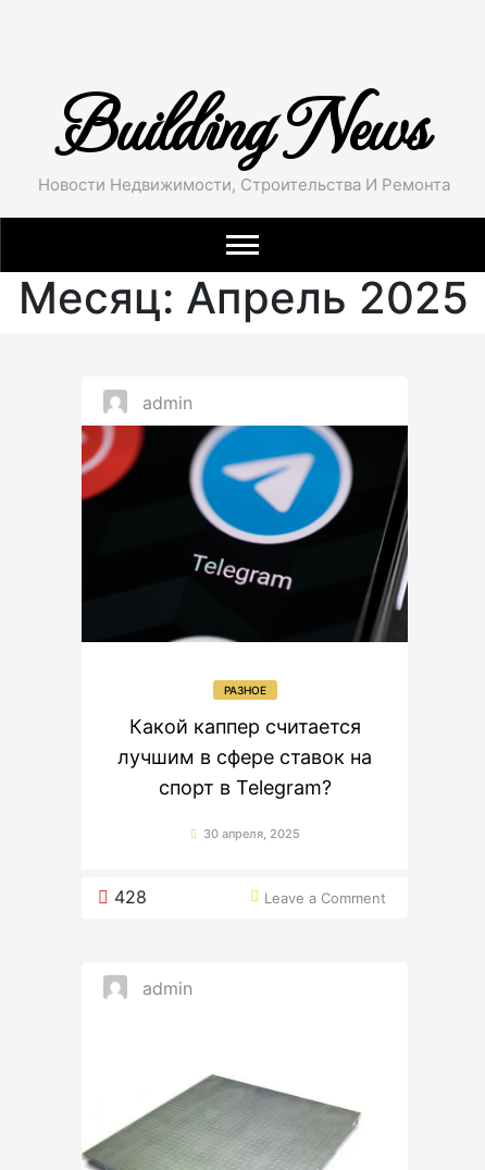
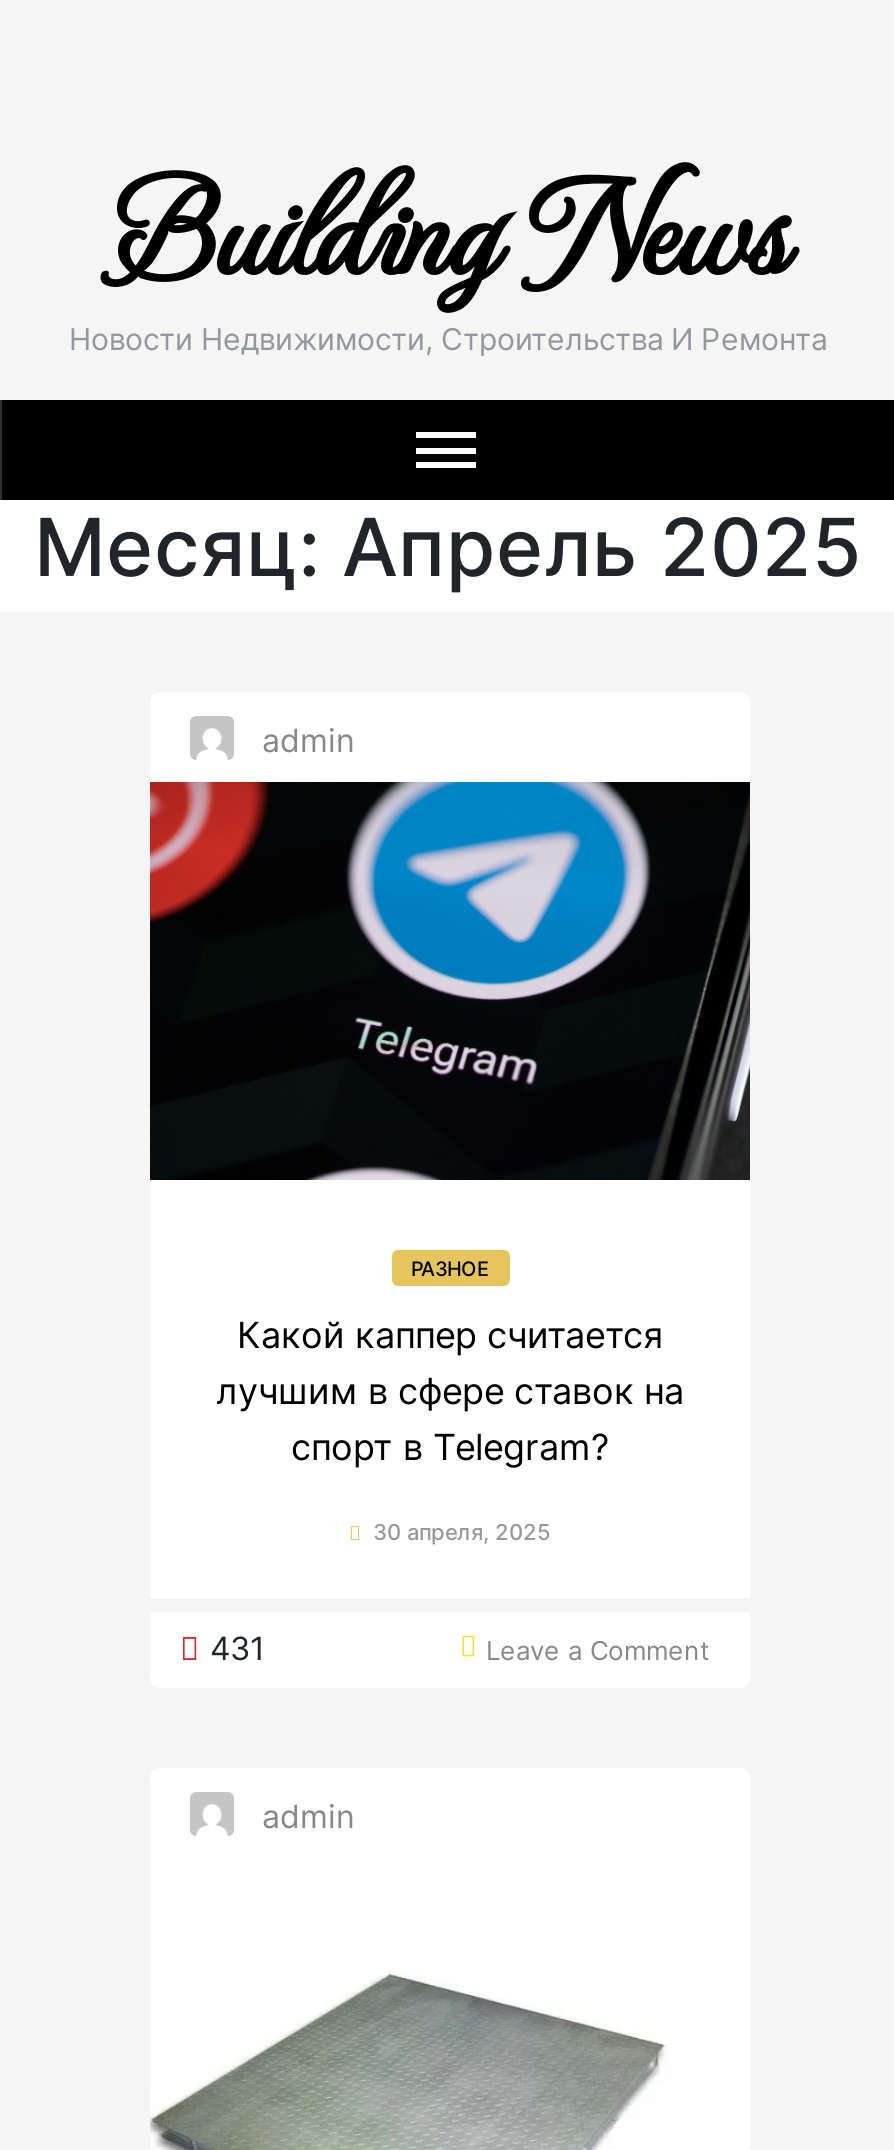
- 428
+ 431
